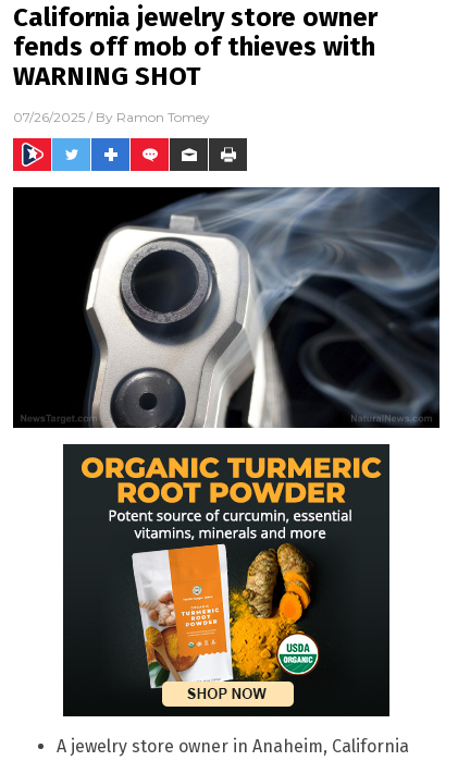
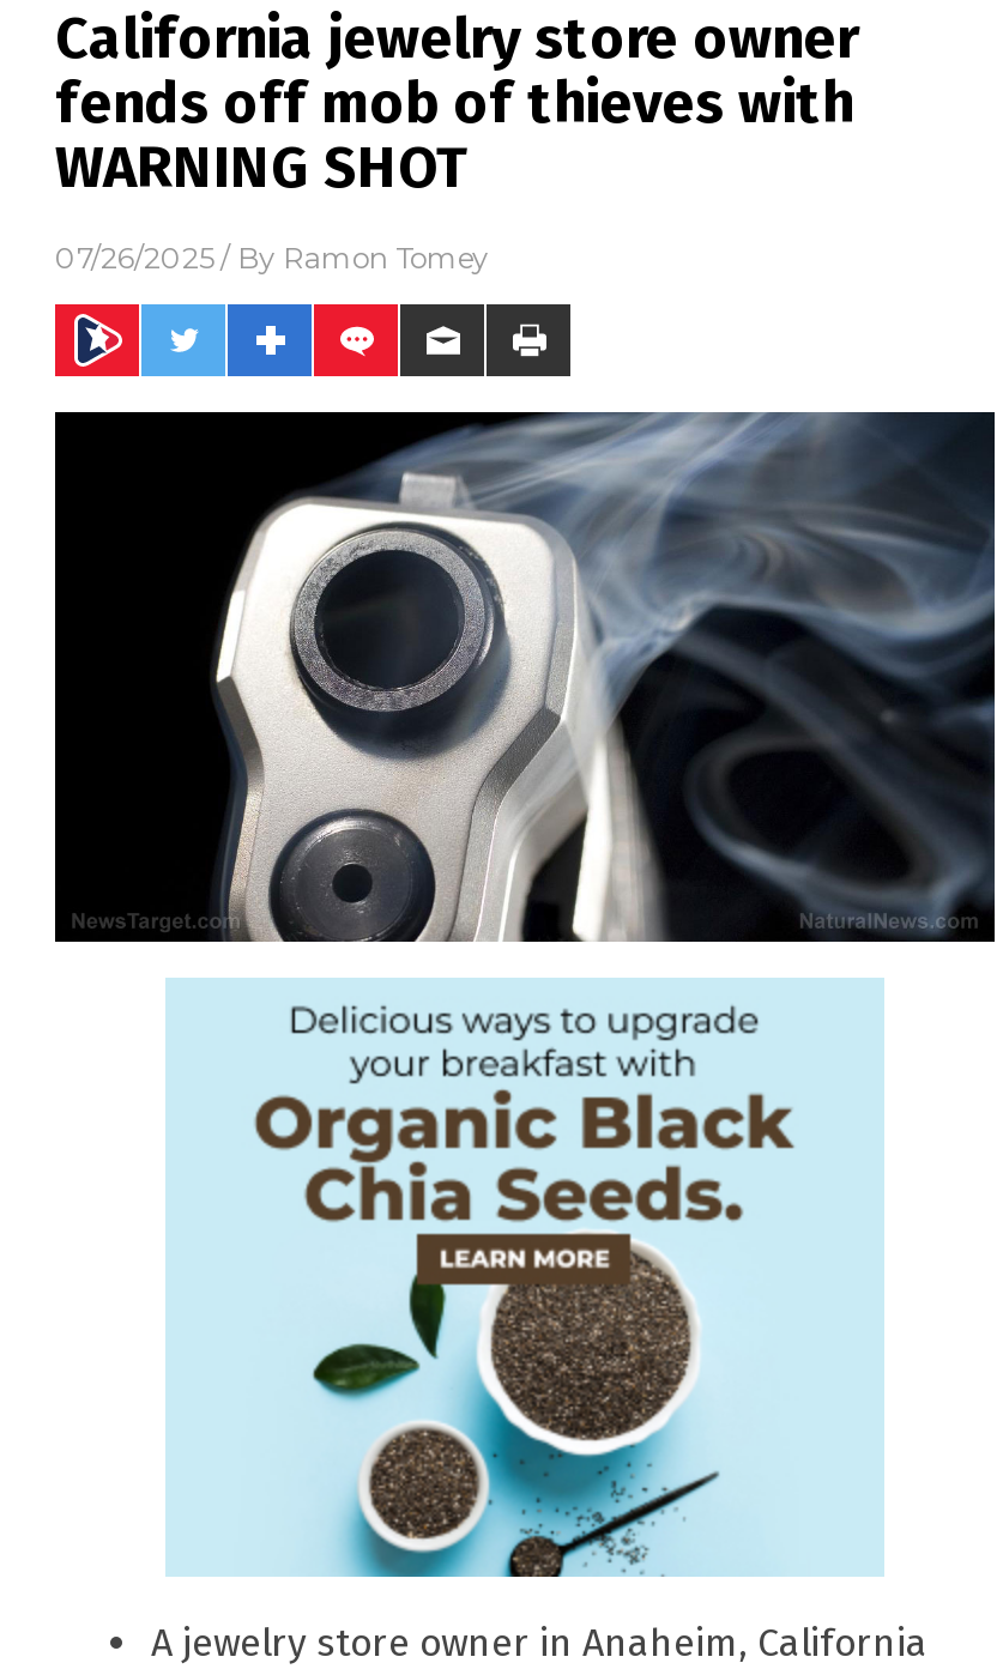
- [image]
+ [image]
